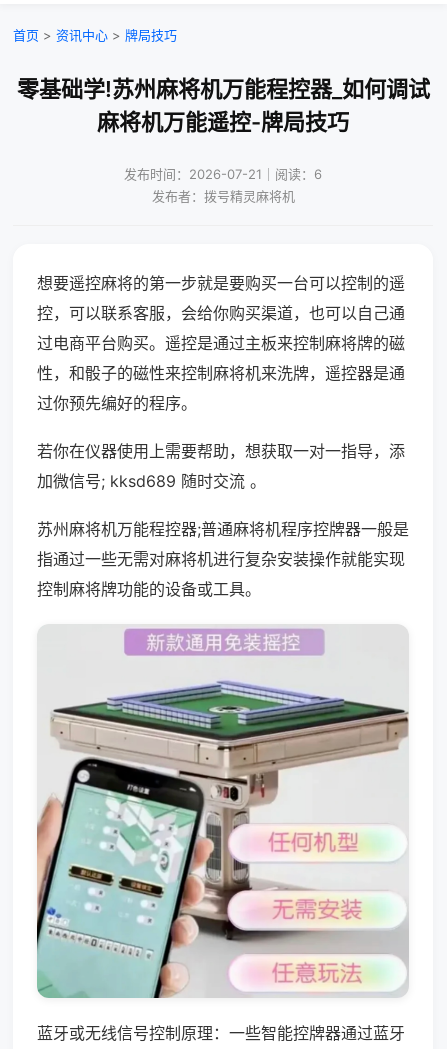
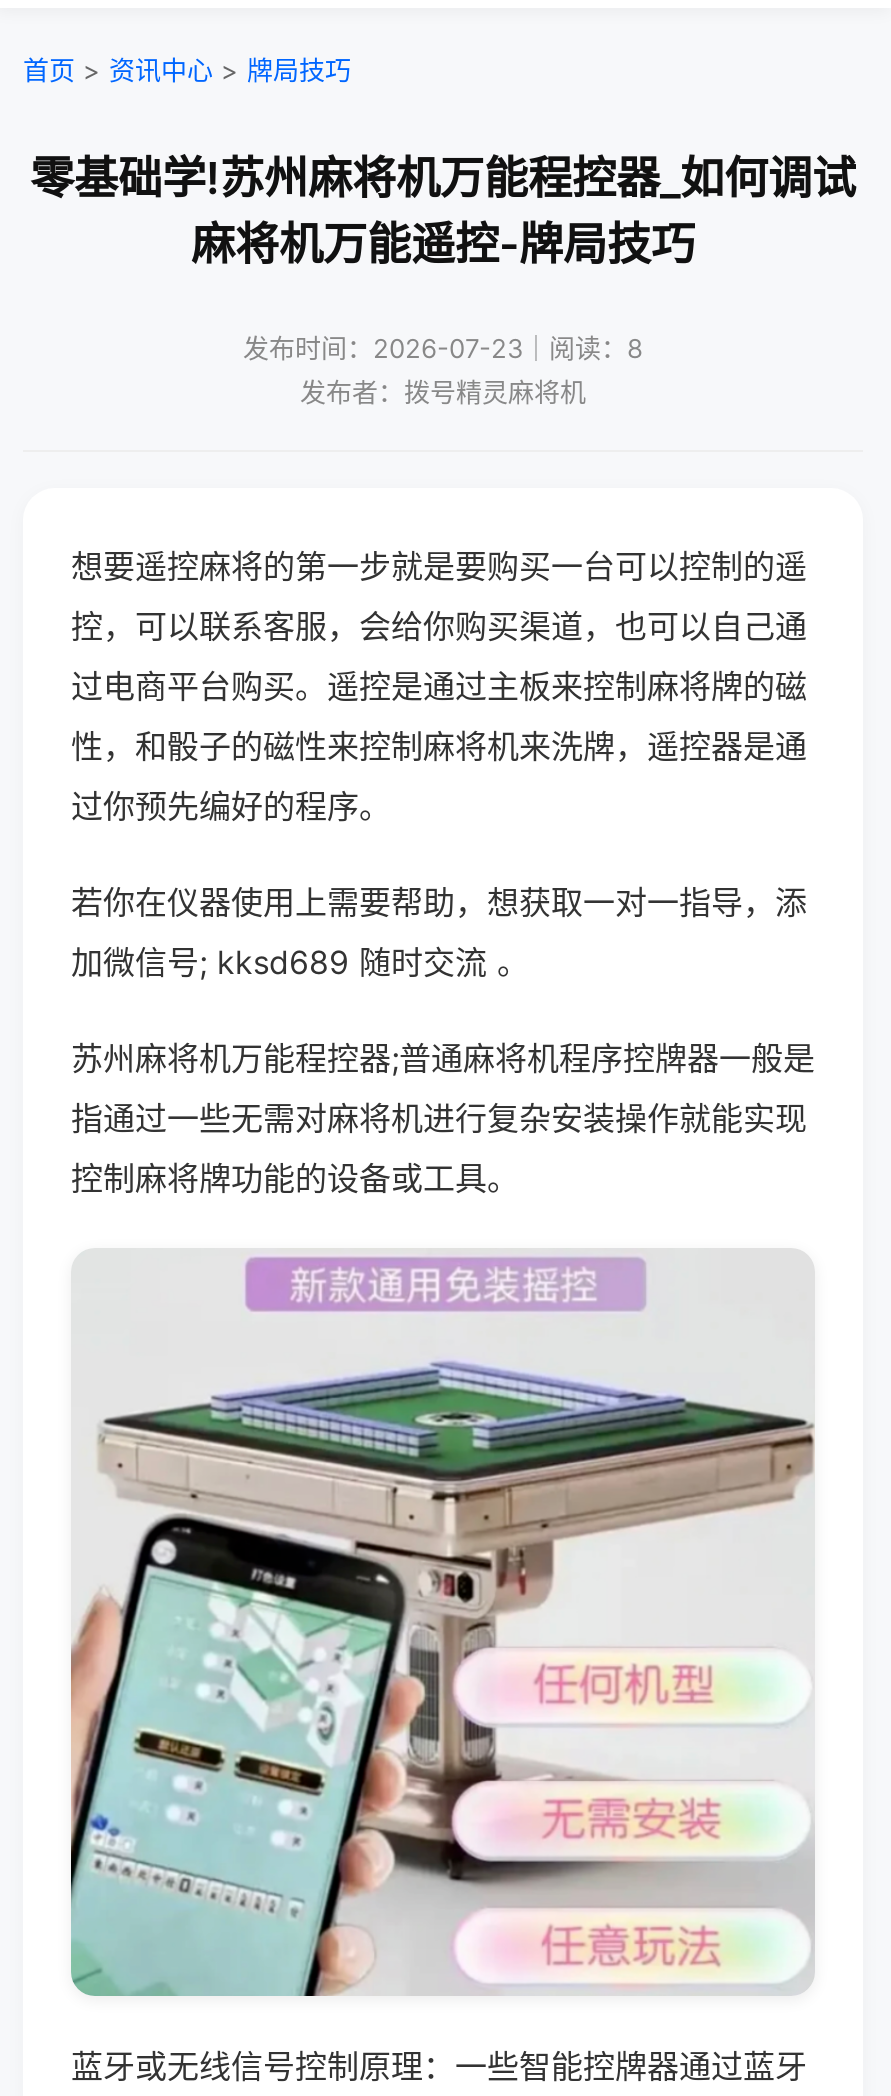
- 发布时间：2026-07-21｜阅读：6
+ 发布时间：2026-07-23｜阅读：8
